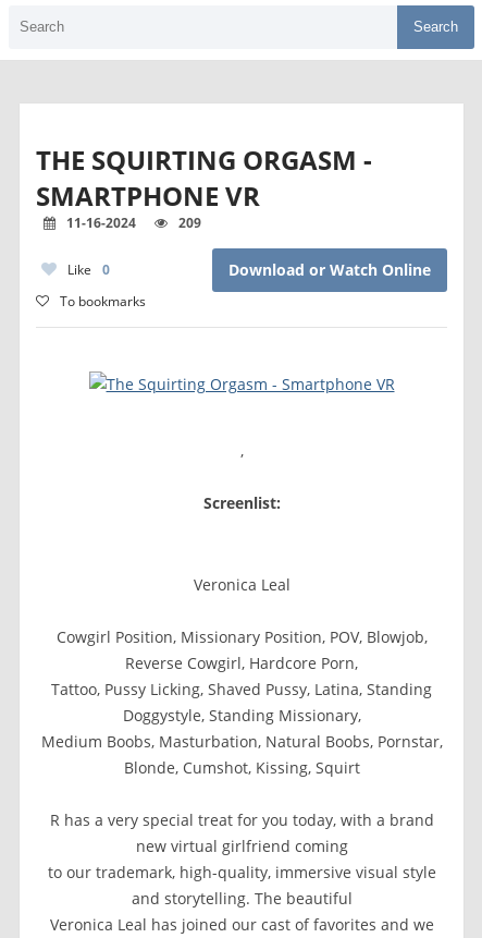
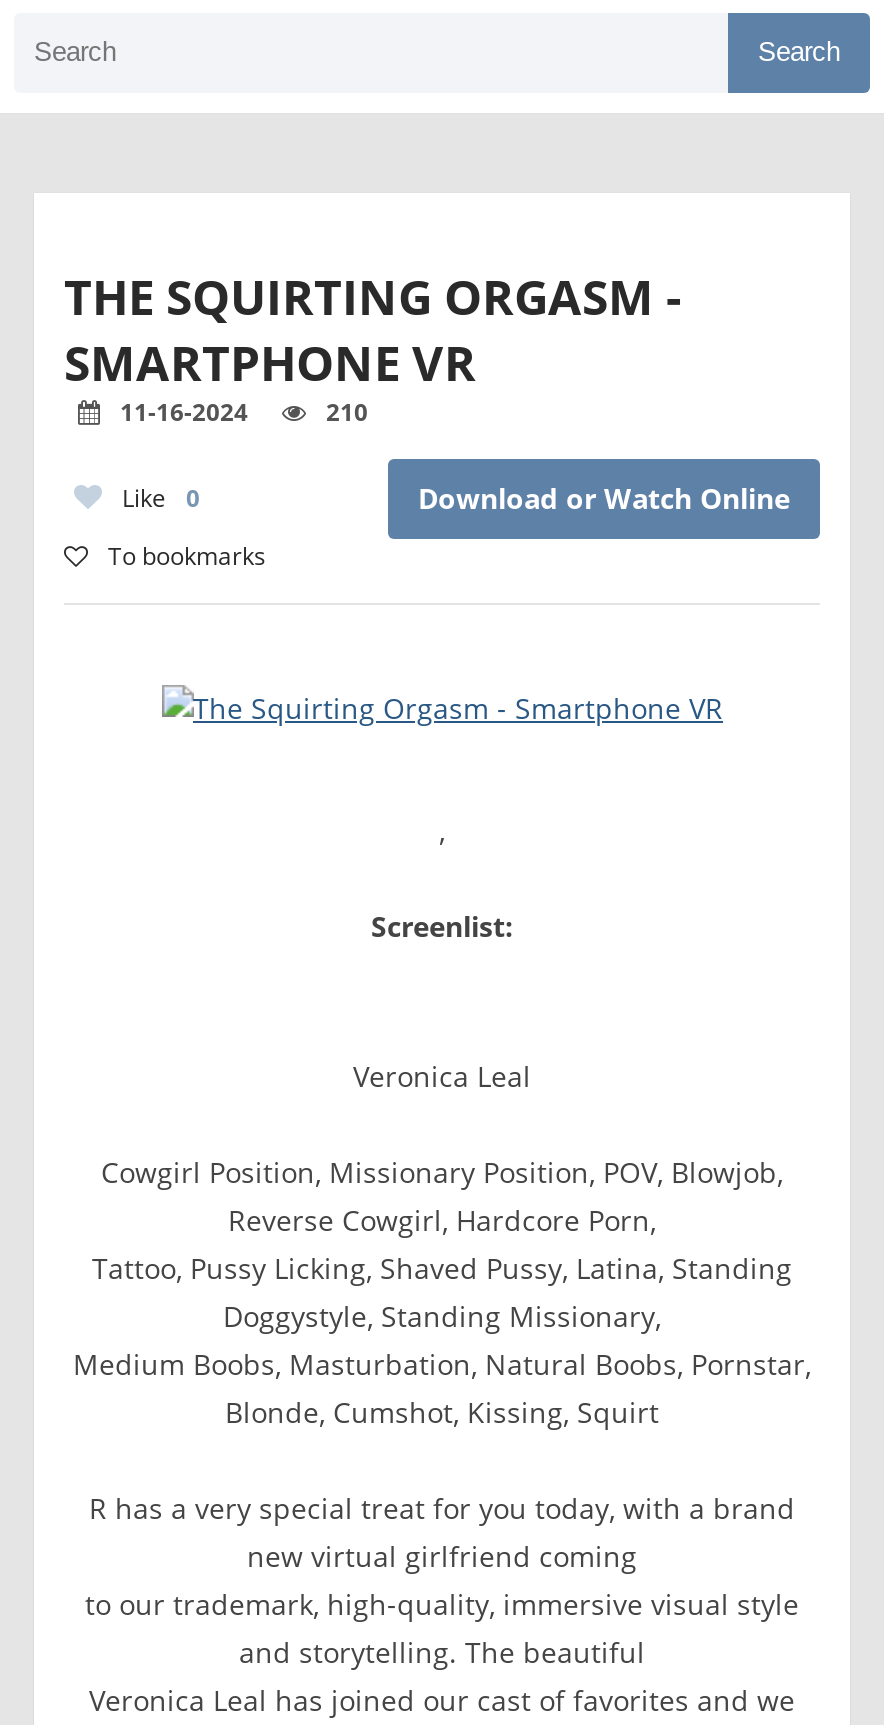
- 209
+ 210
